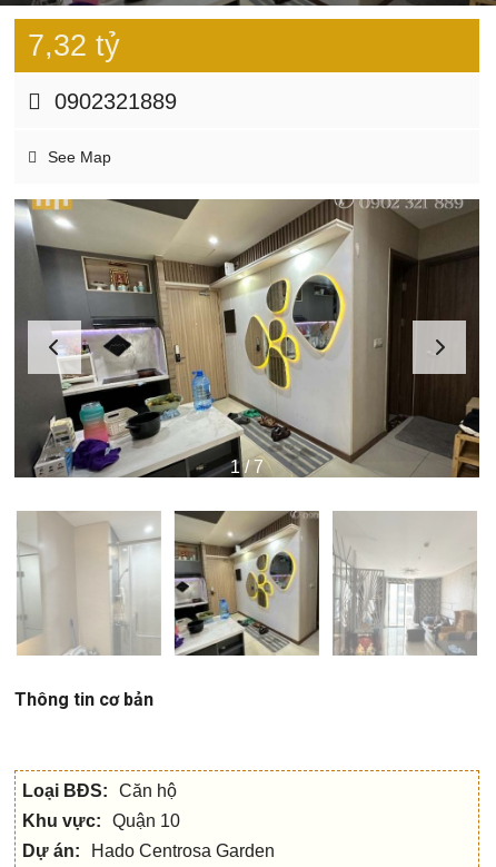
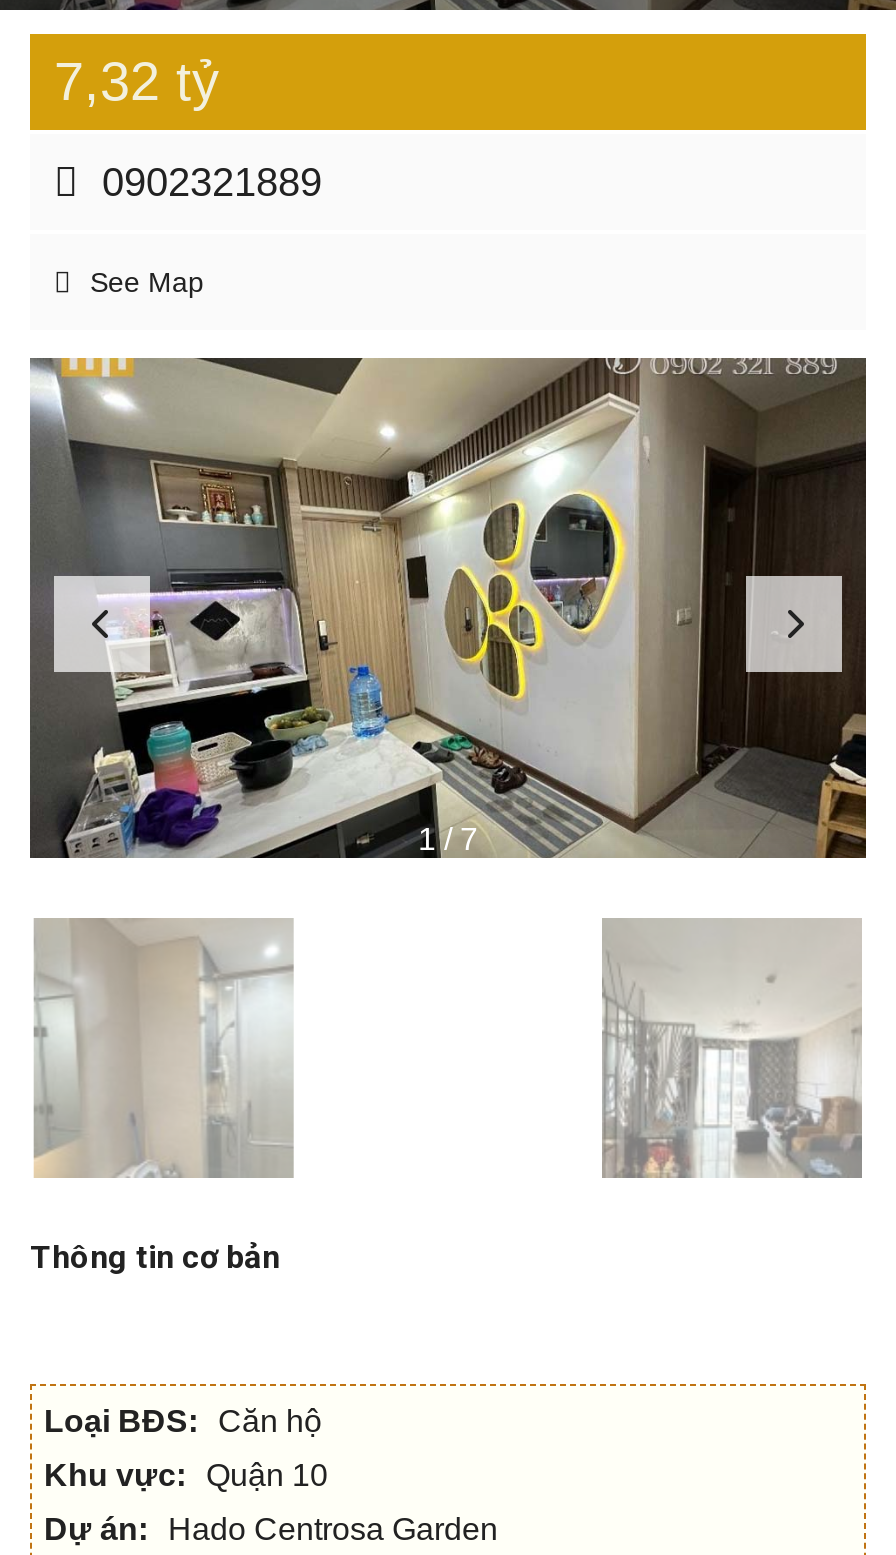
- [image]
